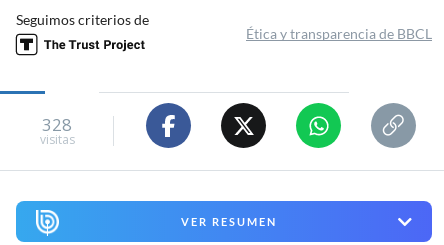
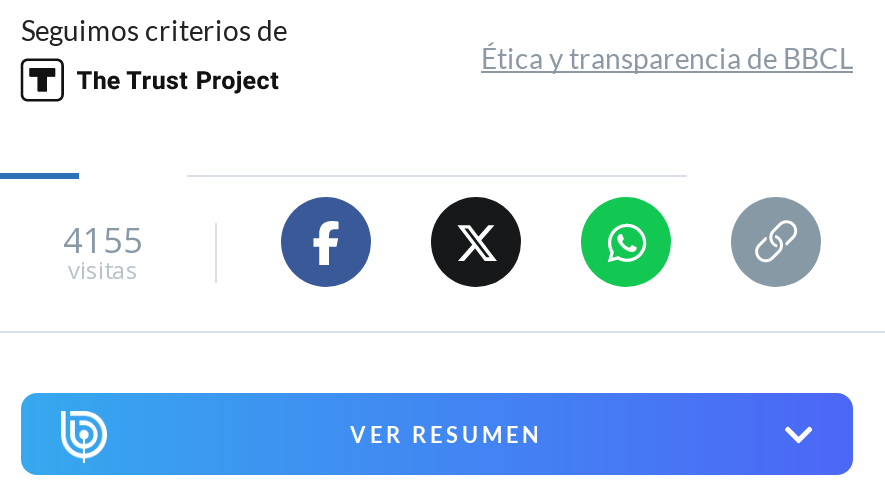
- 328
+ 4155
